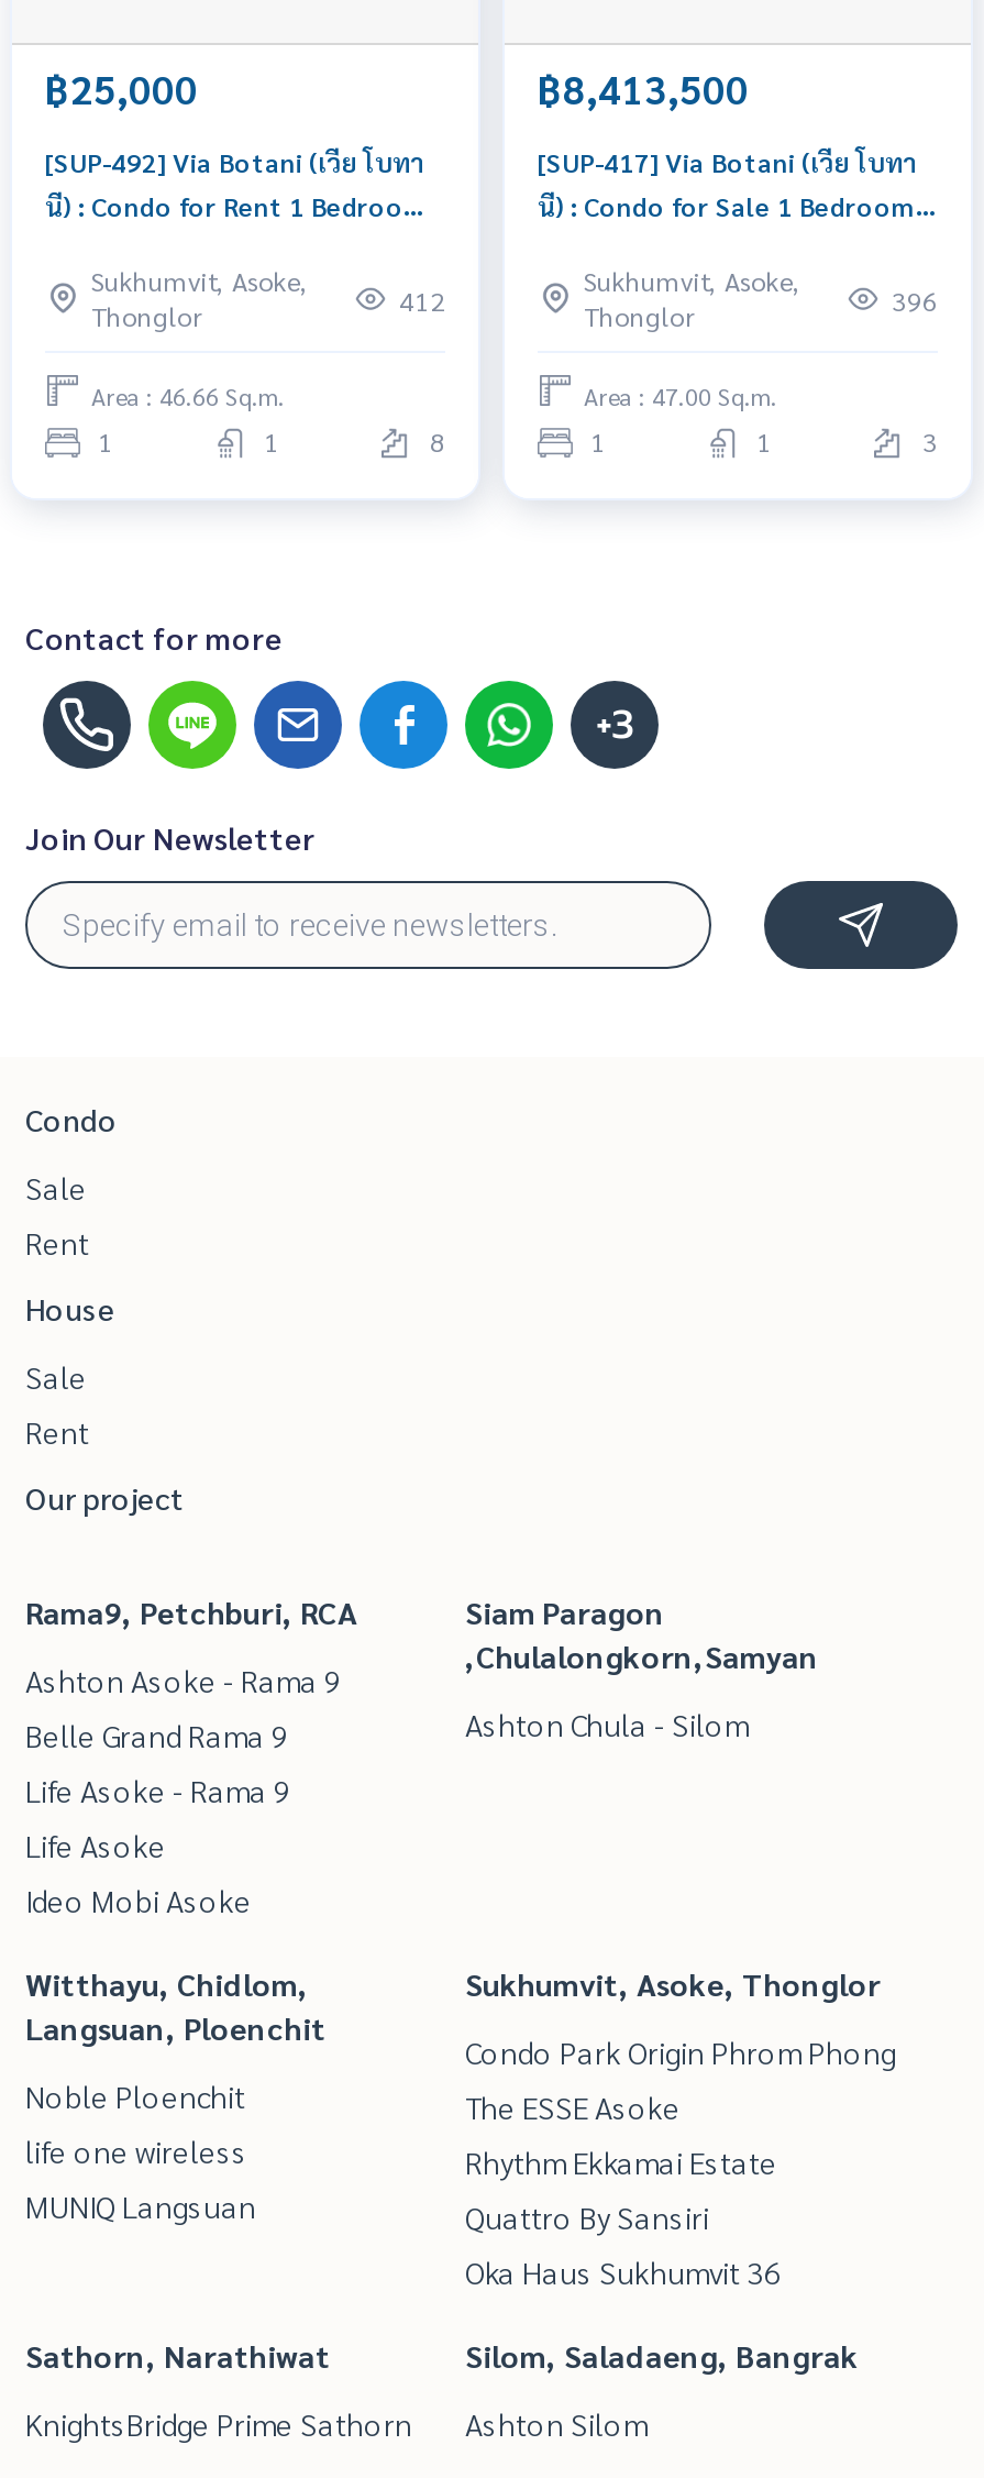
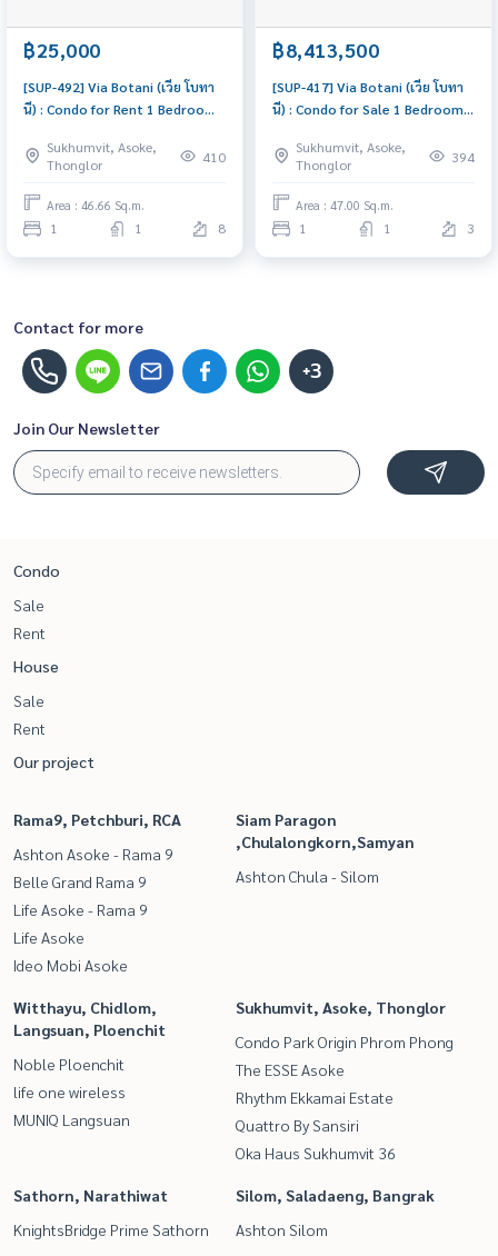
- 412
+ 410

- 396
+ 394
